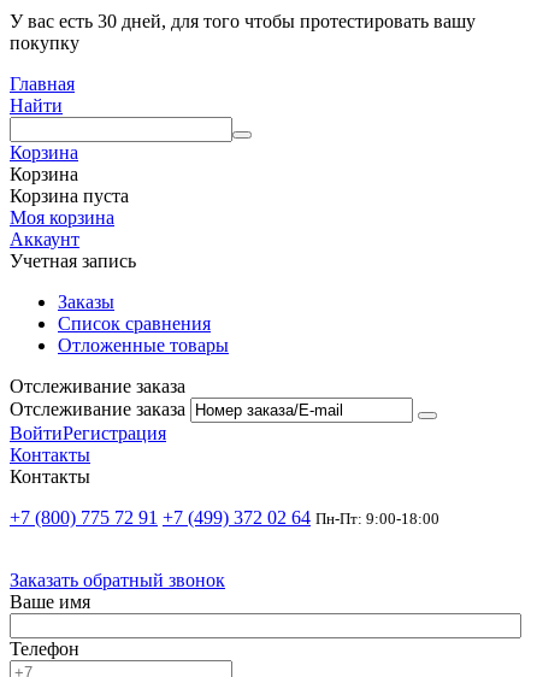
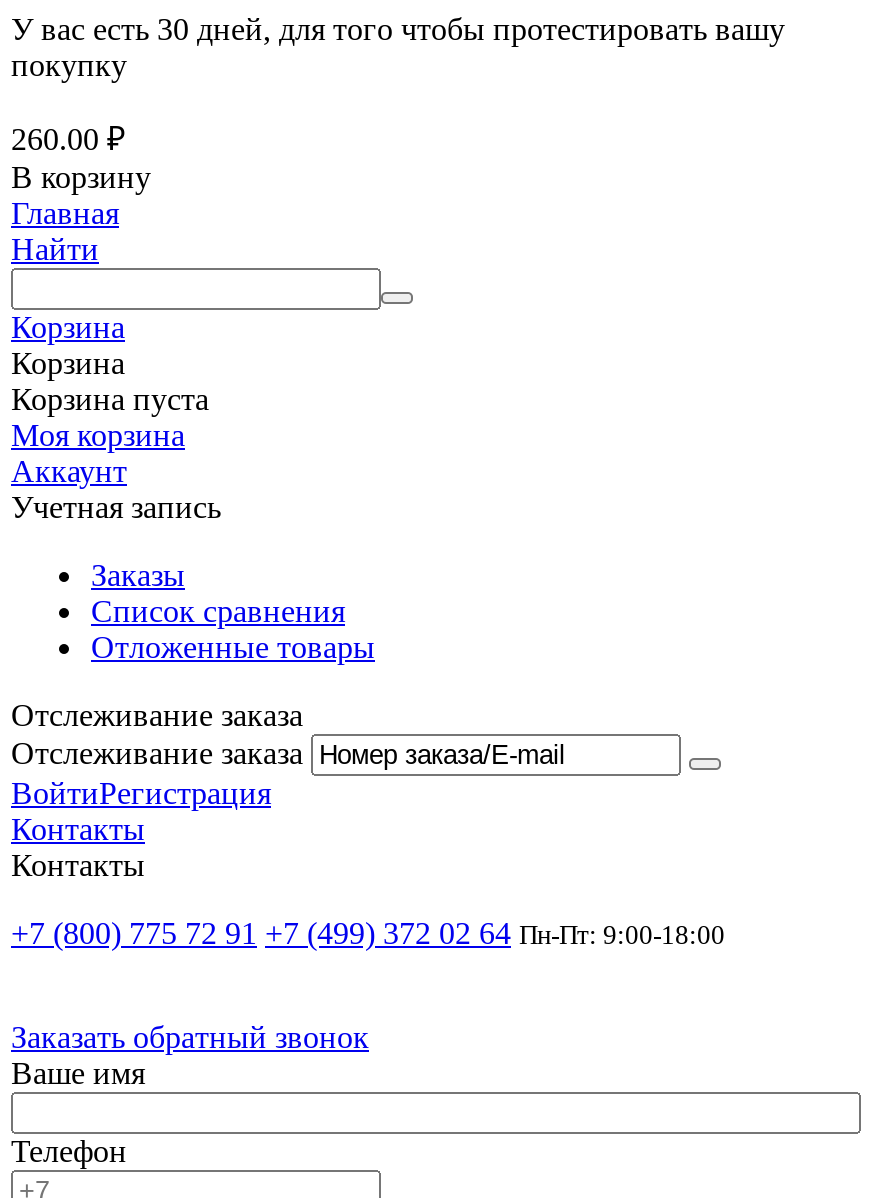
+ 260.00 ₽
+ В корзину
